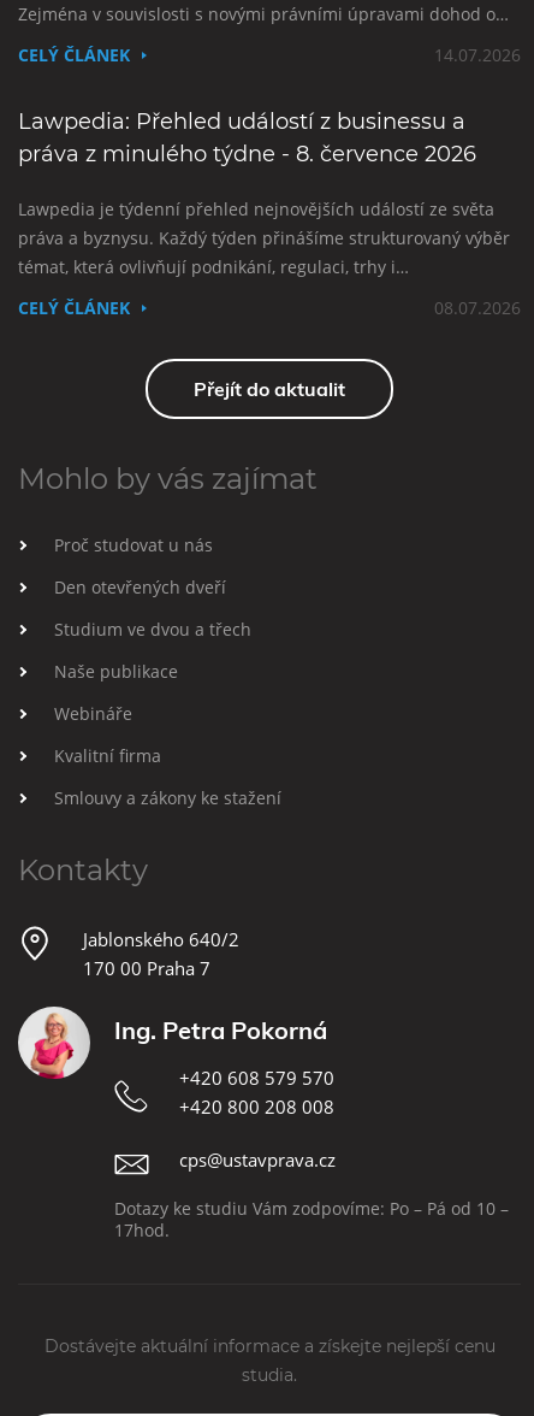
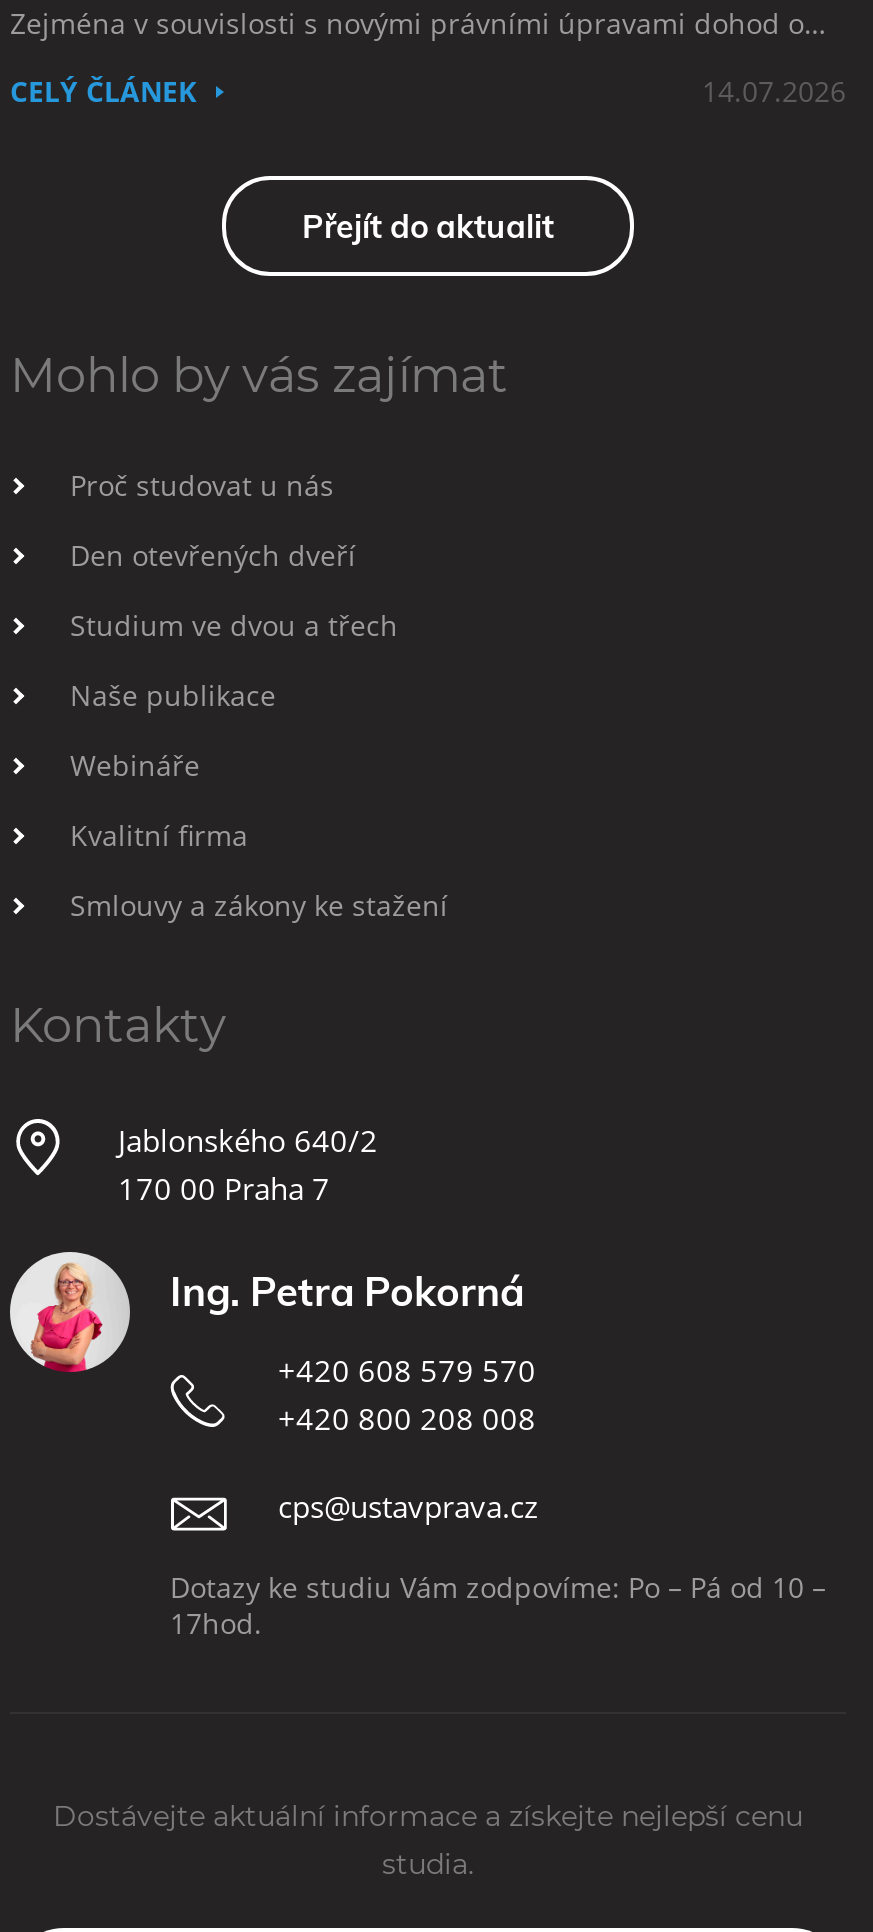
- Lawpedia: Přehled událostí z businessu a
- práva z minulého týdne - 8. července 2026
- Lawpedia je týdenní přehled nejnovějších událostí ze světa
- práva a byznysu. Každý týden přinášíme strukturovaný výběr
- témat, která ovlivňují podnikání, regulaci, trhy i…
- CELÝ ČLÁNEK
- 08.07.2026
